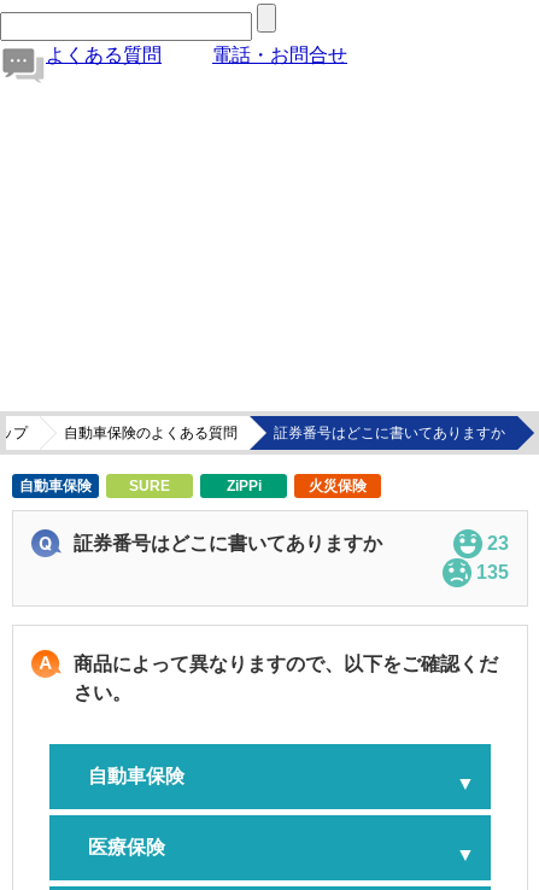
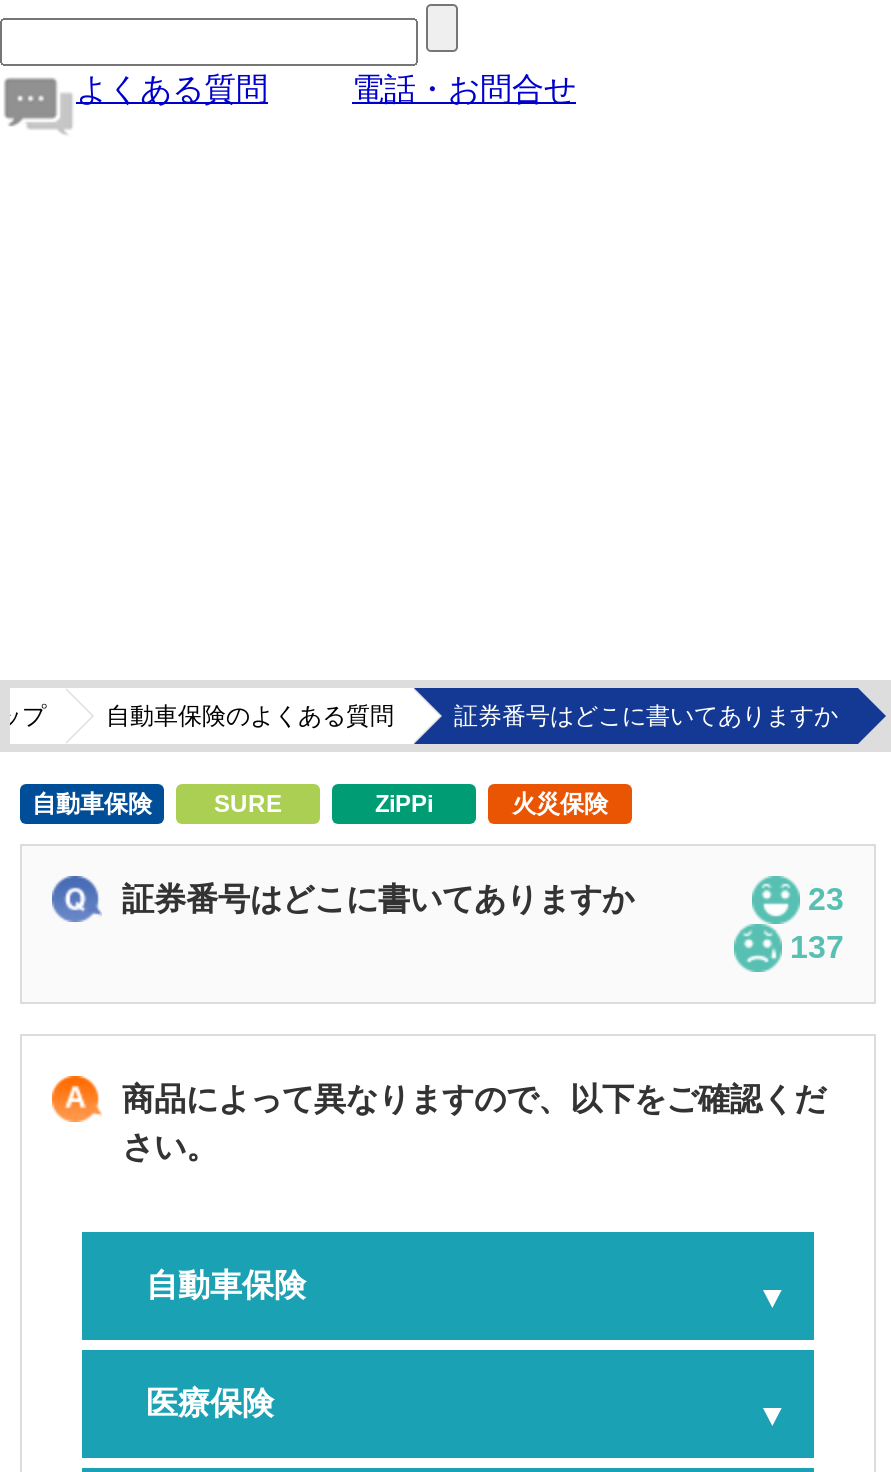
- 135
+ 137
